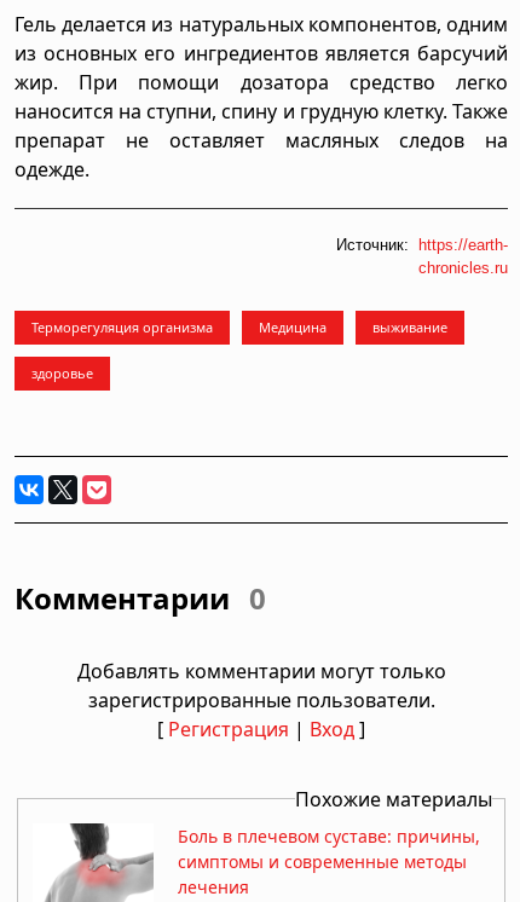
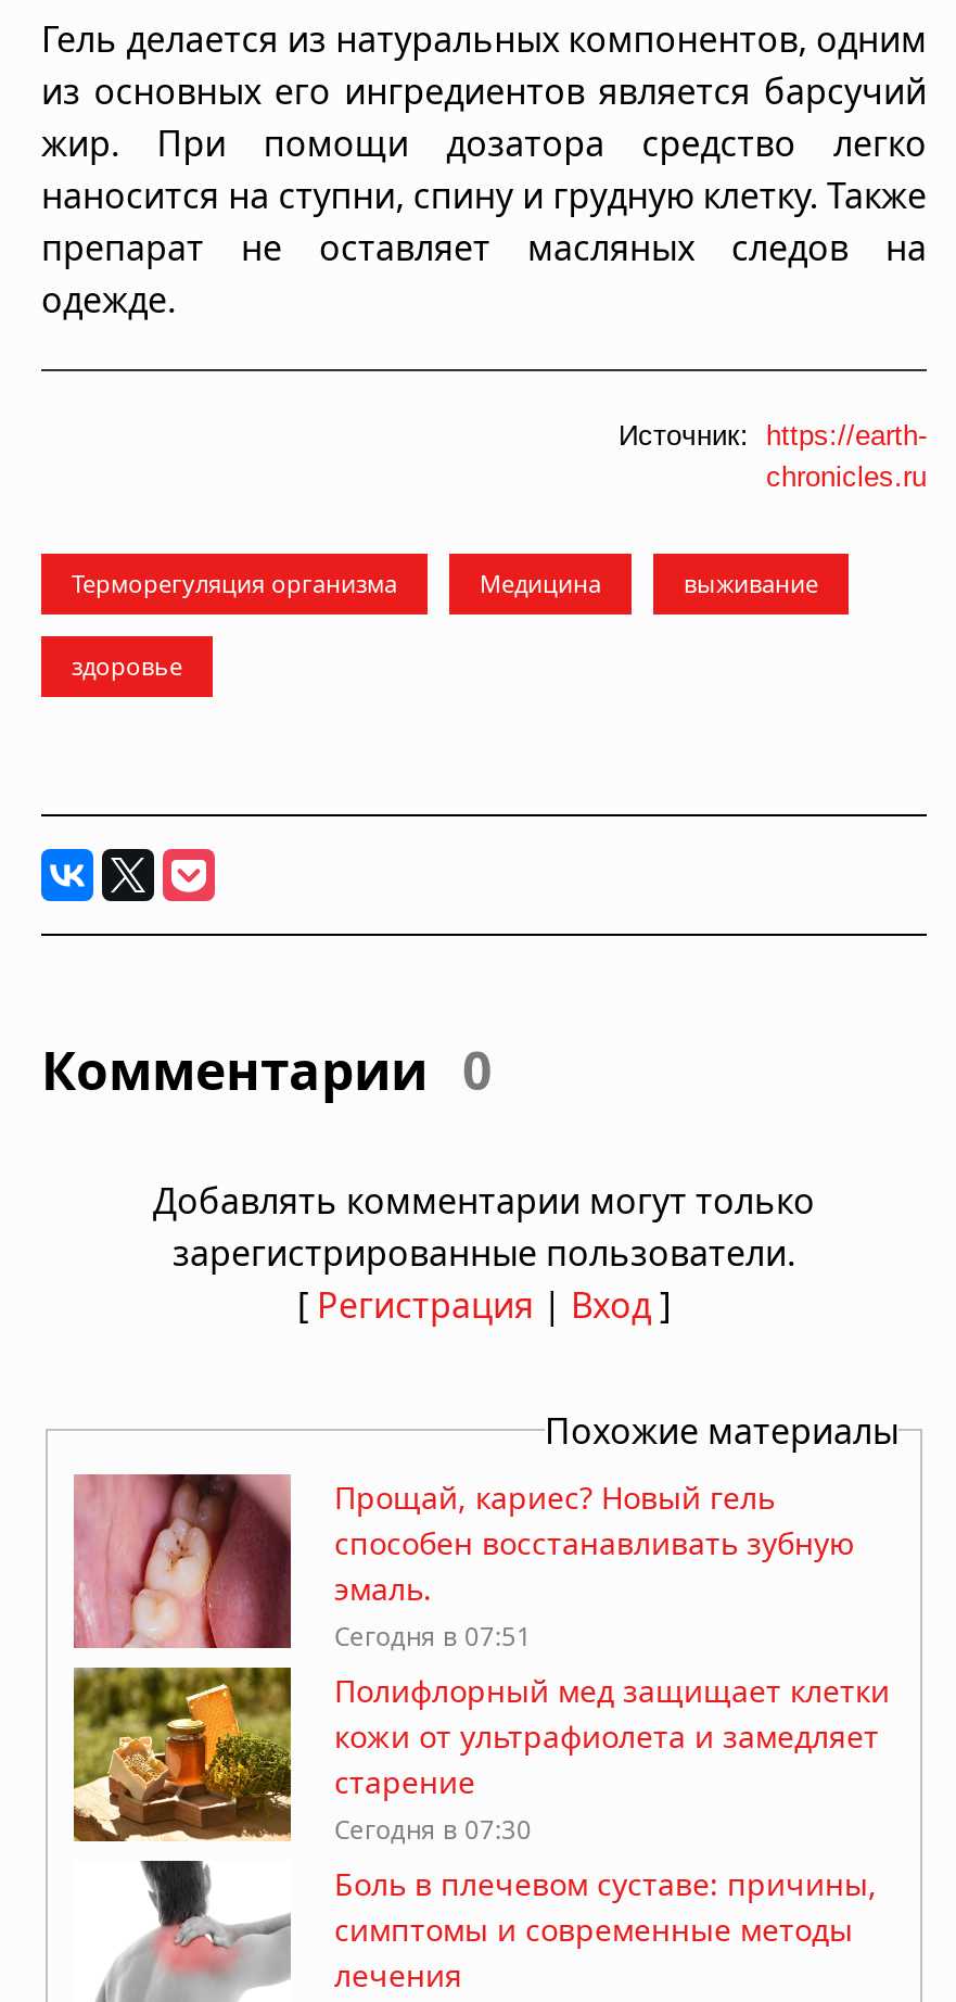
+ [image]
+ Прощай, кариес? Новый гель
+ способен восстанавливать зубную
+ эмаль.
+ Сегодня в 07:51
+ Полифлорный мед защищает клетки
+ кожи от ультрафиолета и замедляет
+ старение
+ Сегодня в 07:30

+ [image]
